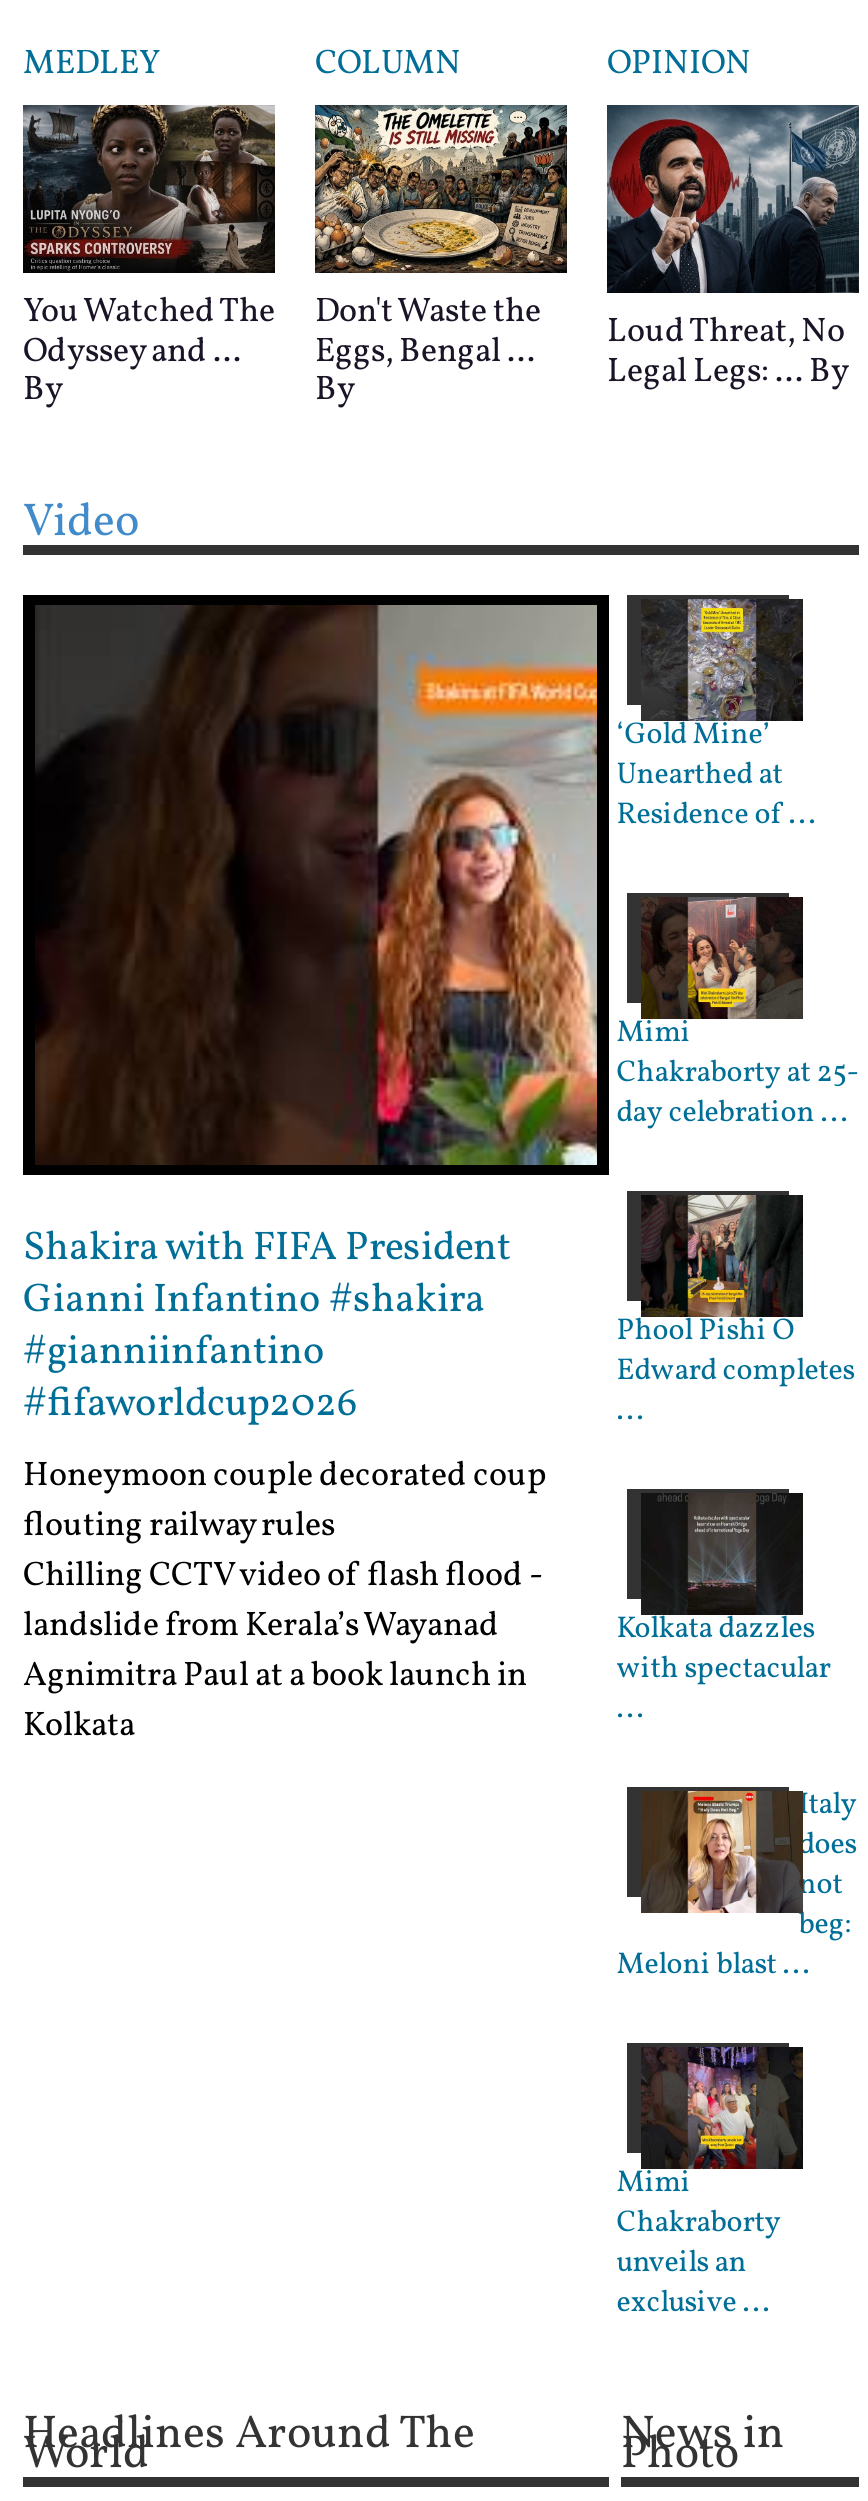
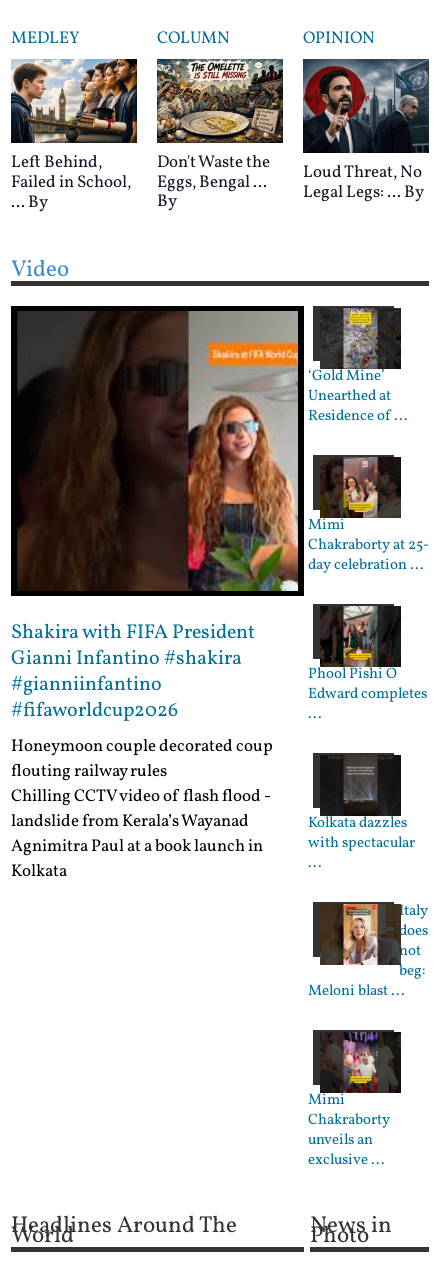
- [image]
- You Watched The
- Odyssey and ...
- By
+ [image]
+ Left Behind,
+ Failed in School,
+ ... By
